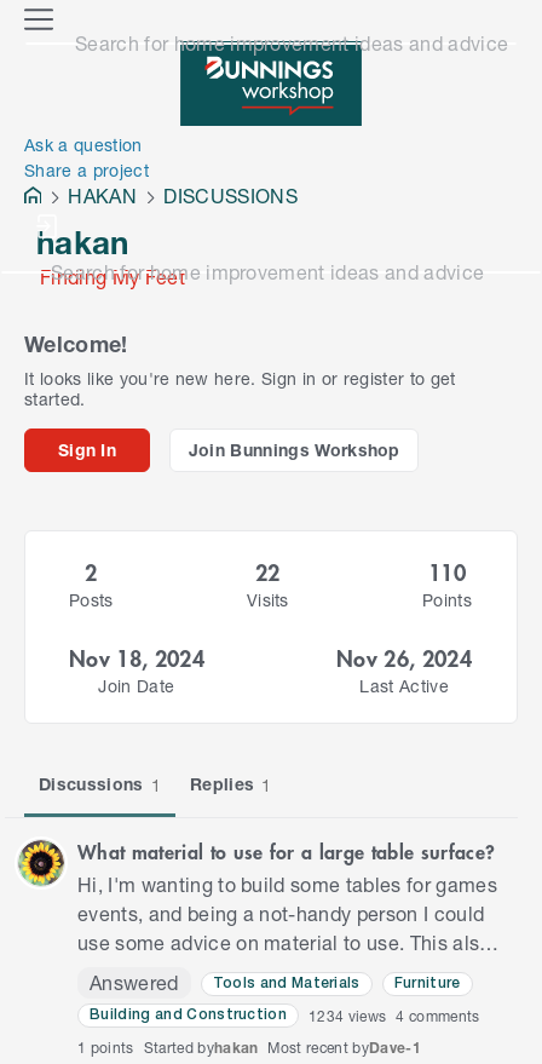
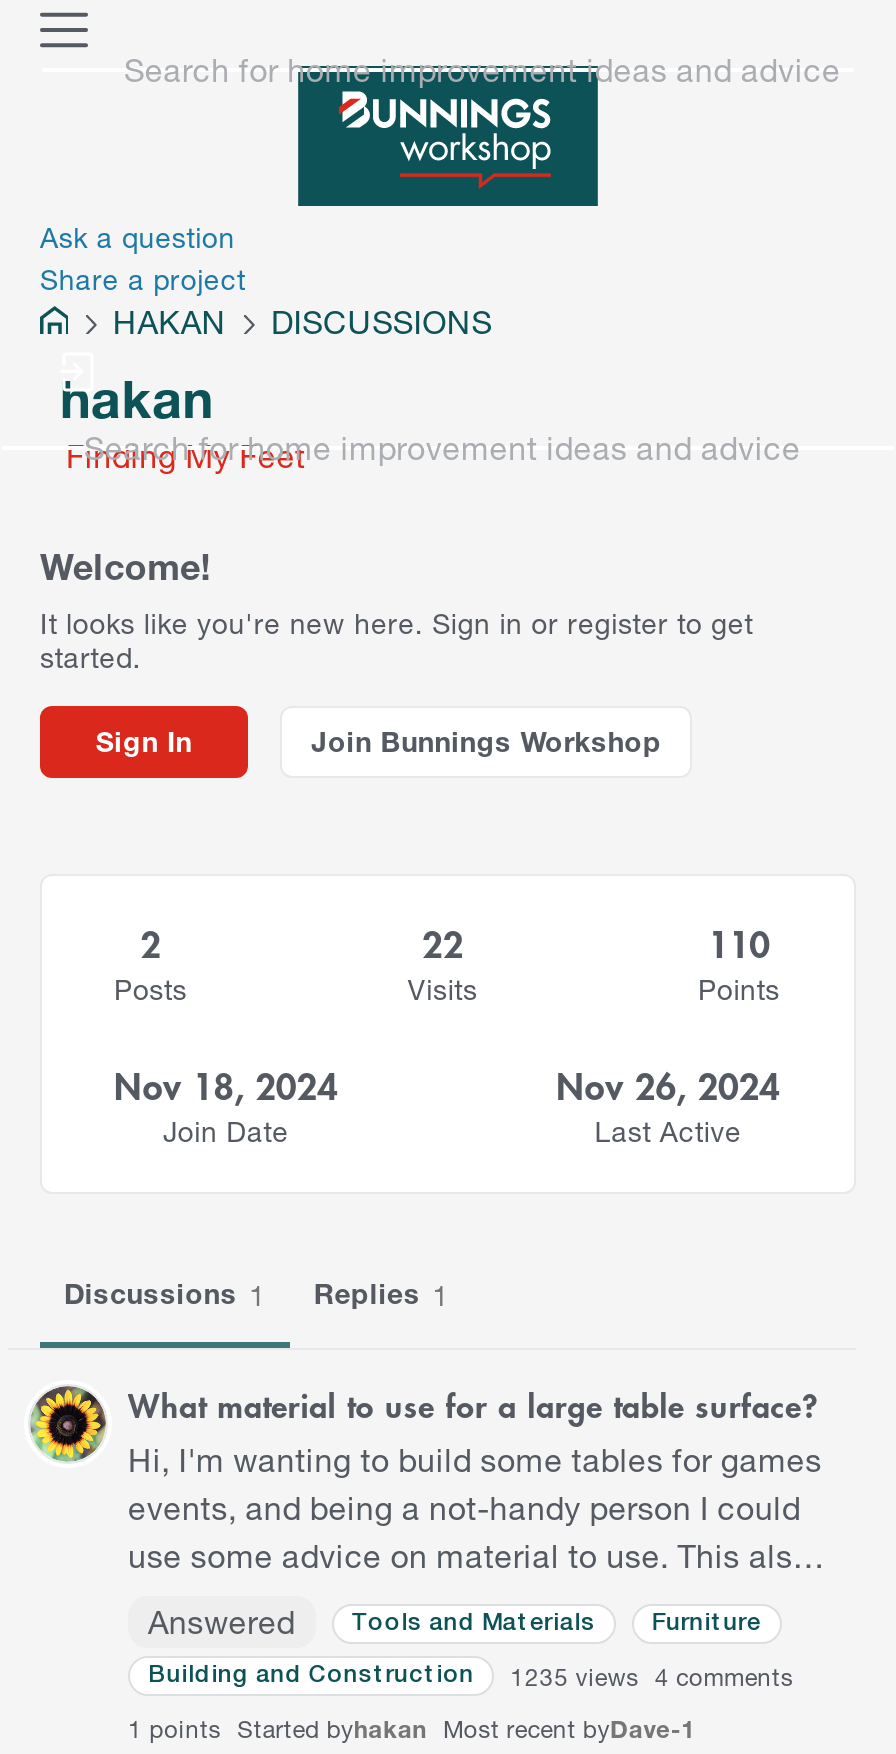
- 1234 views 4 comments
+ 1235 views 4 comments
